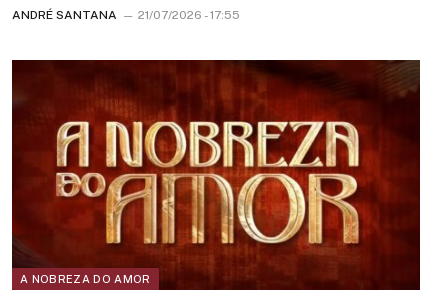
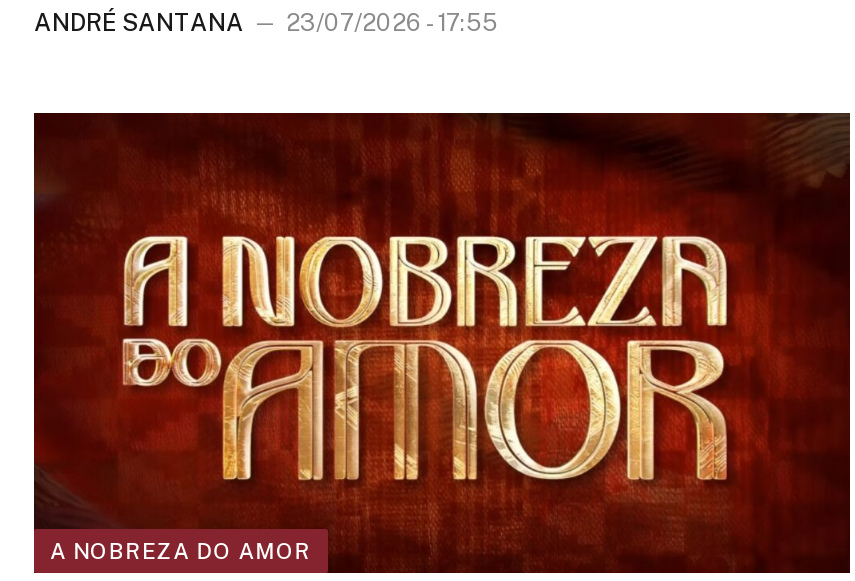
- ANDRÉ SANTANA 21/07/2026 - 17:55
+ ANDRÉ SANTANA 23/07/2026 - 17:55
